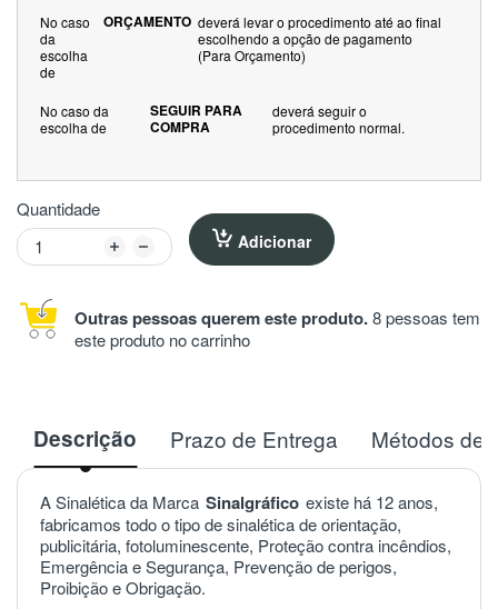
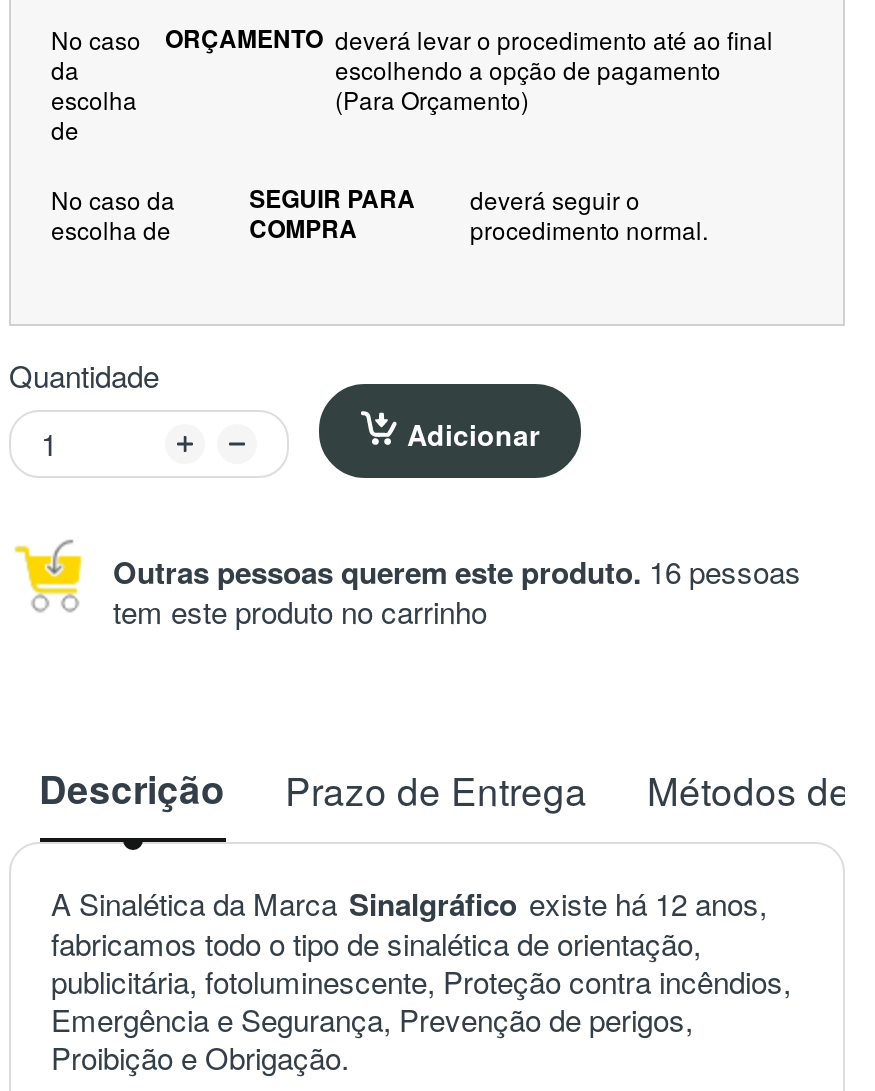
- Outras pessoas querem este produto. 8 pessoas tem
- este produto no carrinho
+ Outras pessoas querem este produto. 16 pessoas
+ tem este produto no carrinho
